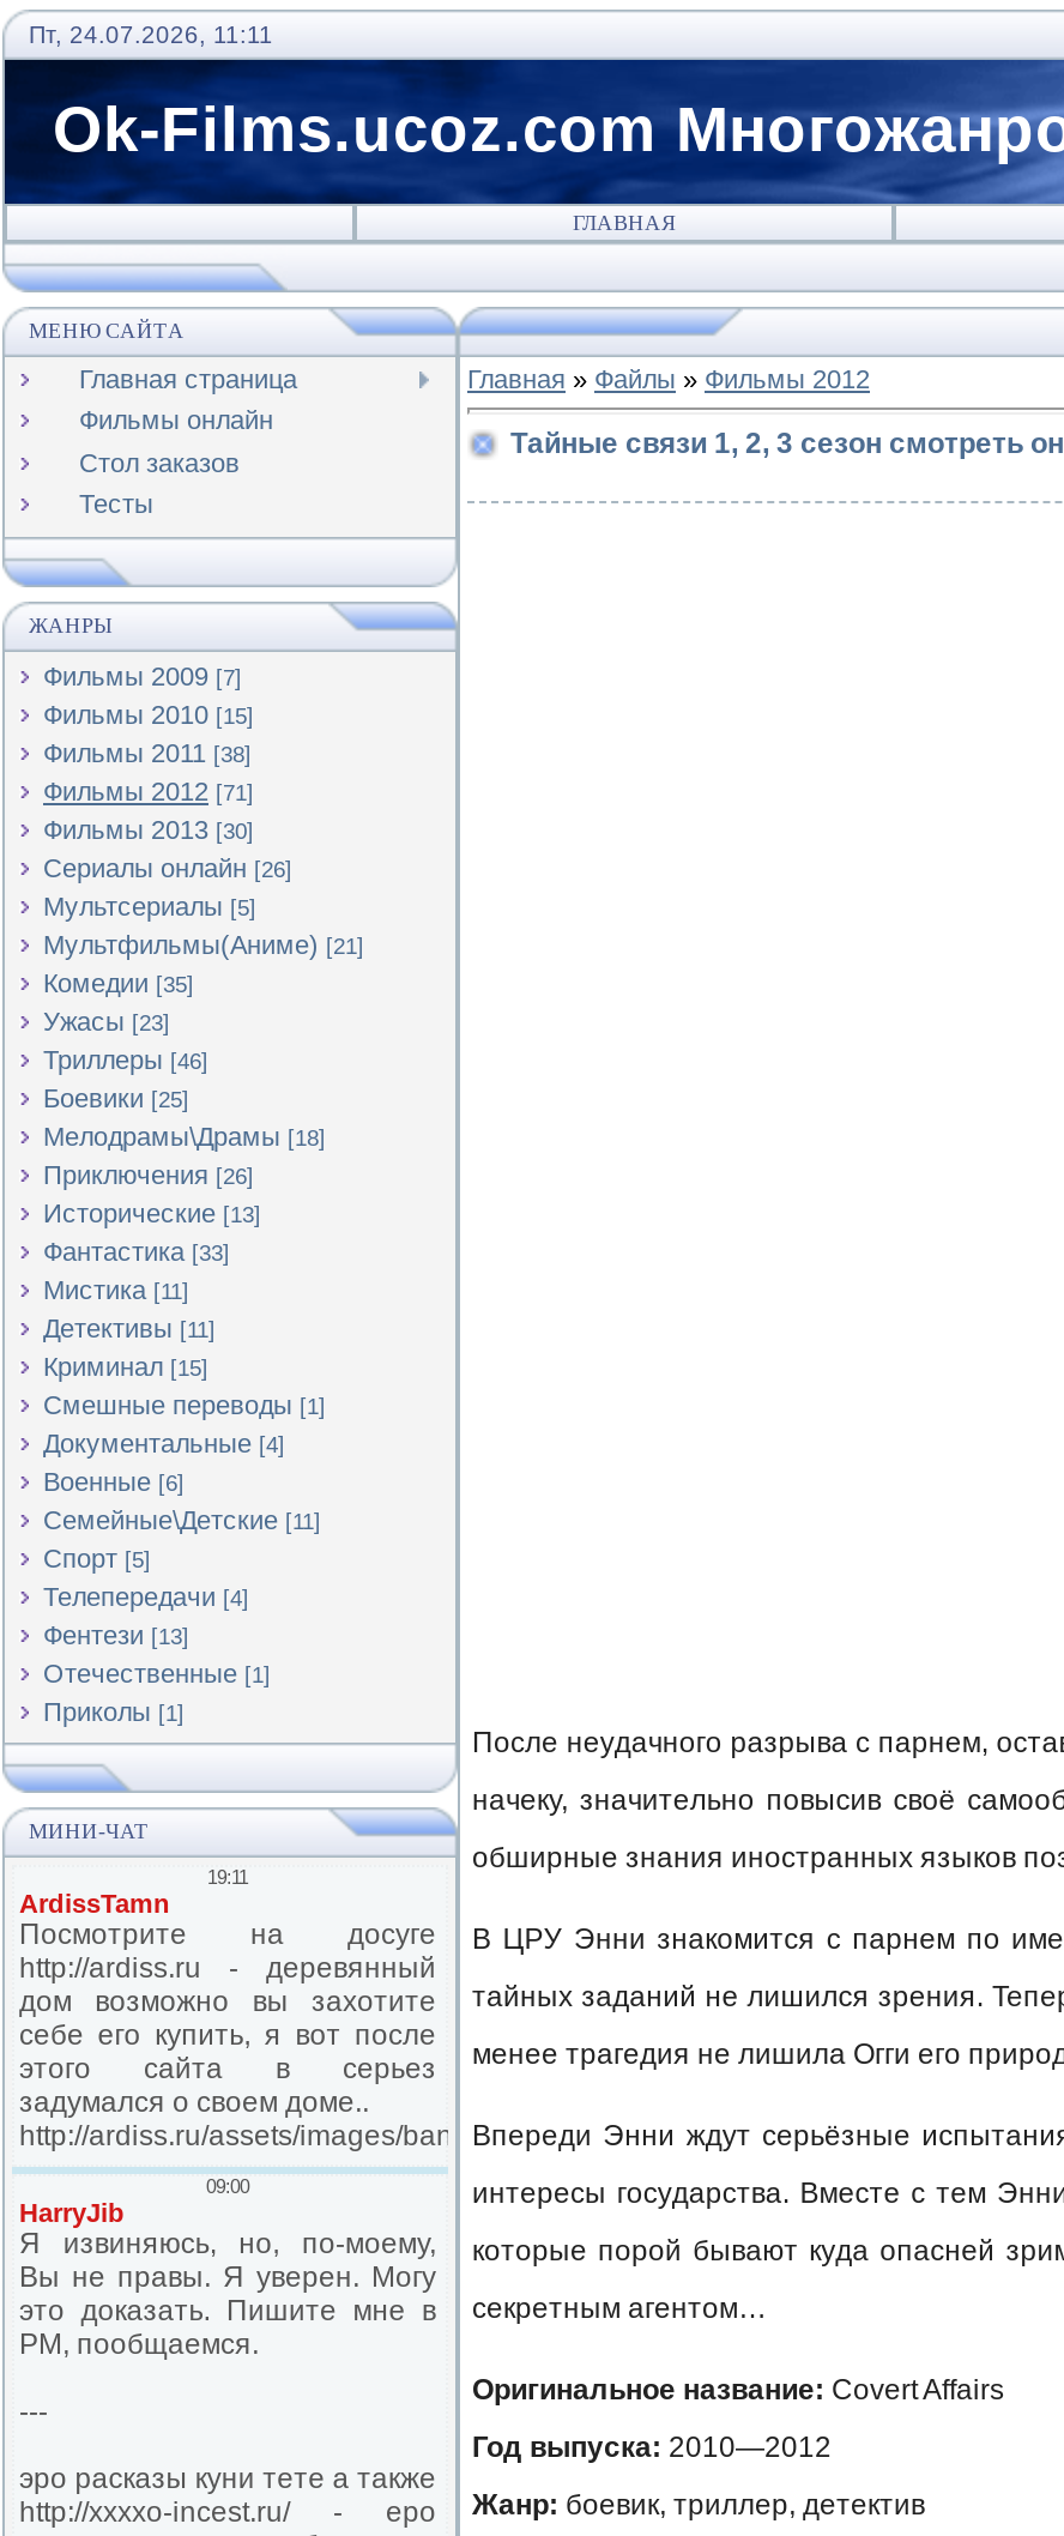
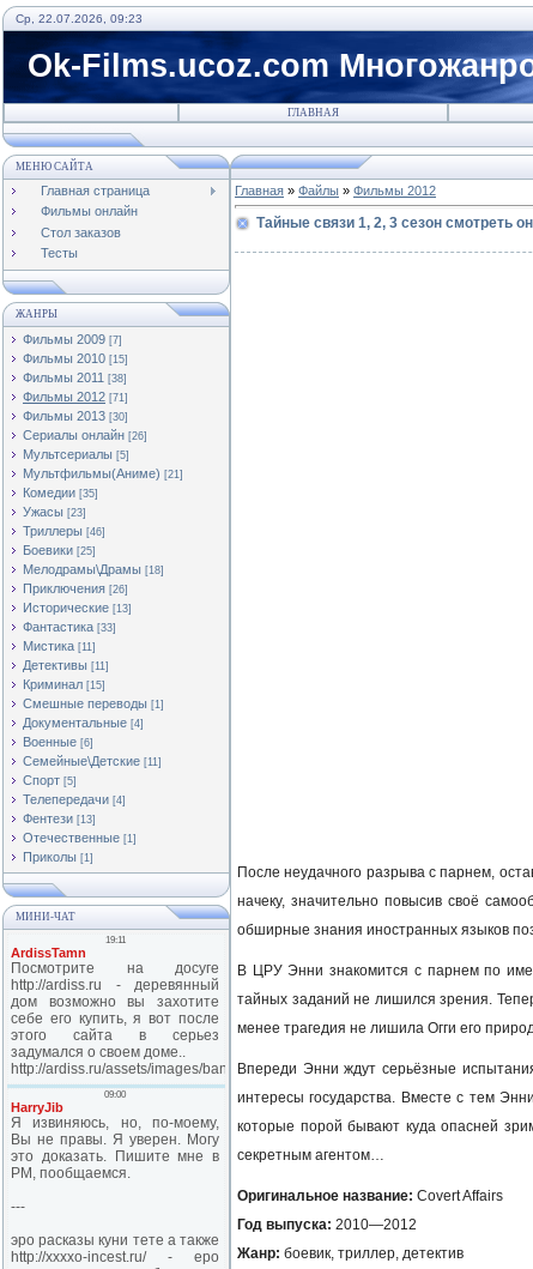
- Пт, 24.07.2026, 11:11
+ Ср, 22.07.2026, 09:23
